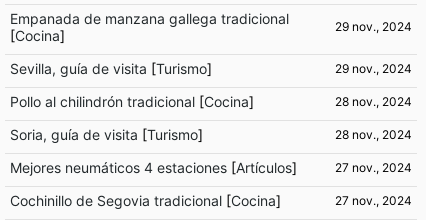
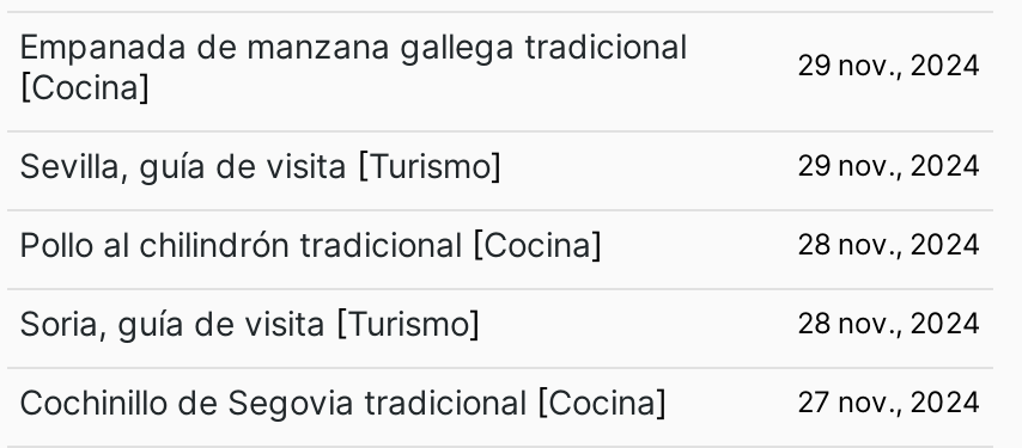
- Mejores neumáticos 4 estaciones [Artículos]
- 27 nov., 2024
